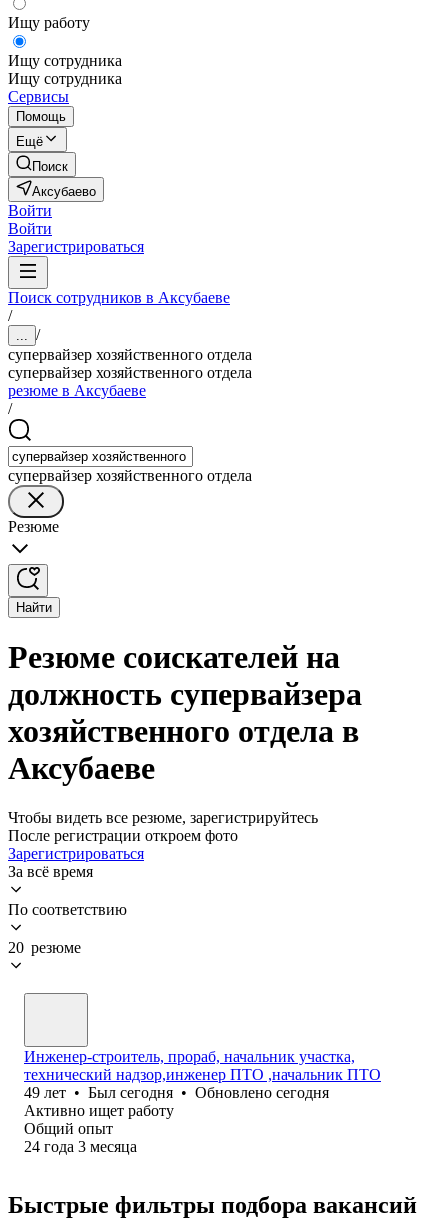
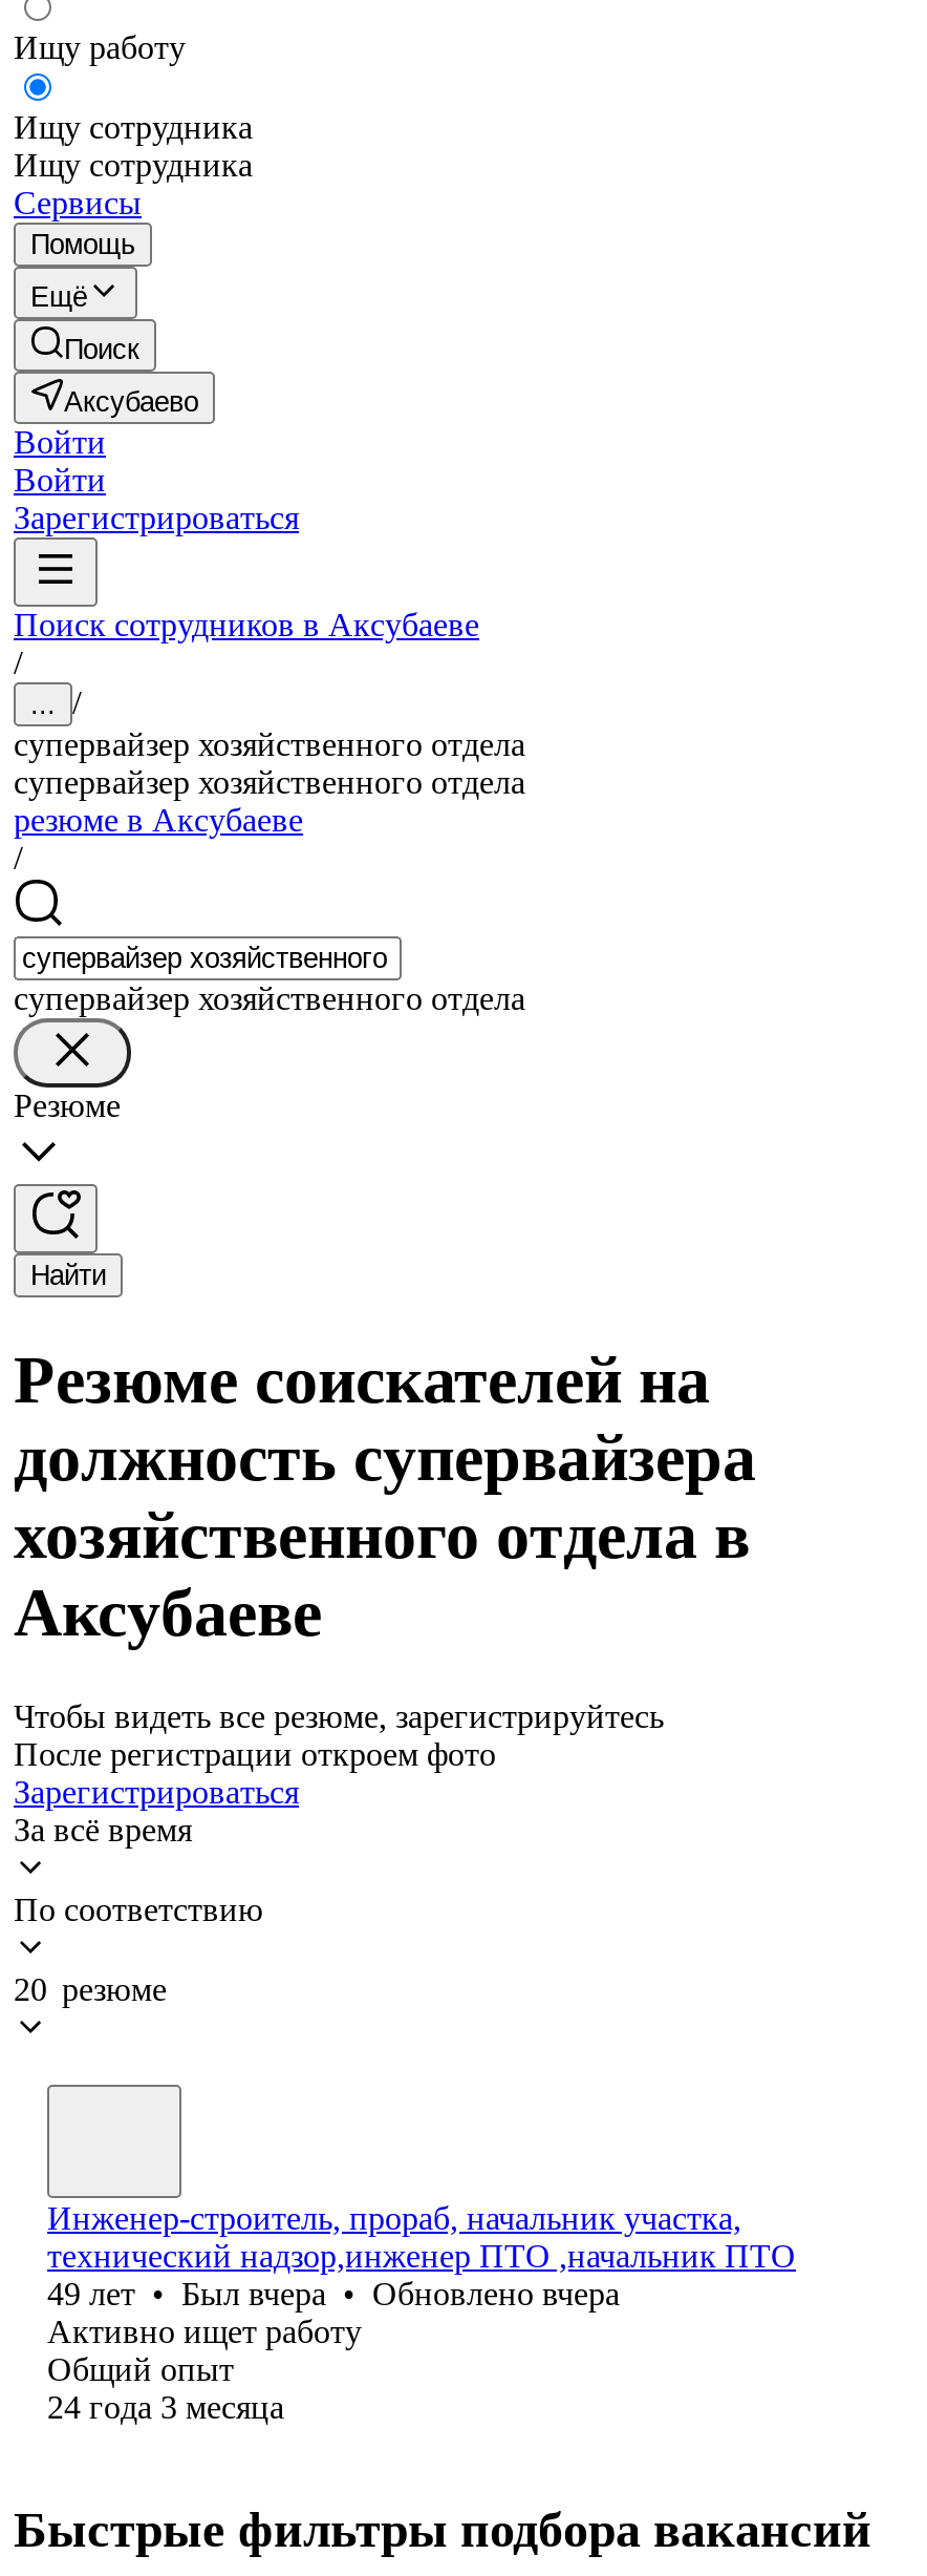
- 49 лет • Был сегодня • Обновлено сегодня
+ 49 лет • Был вчера • Обновлено вчера
